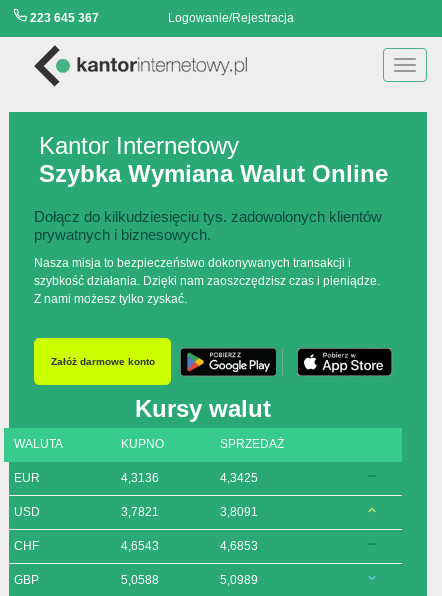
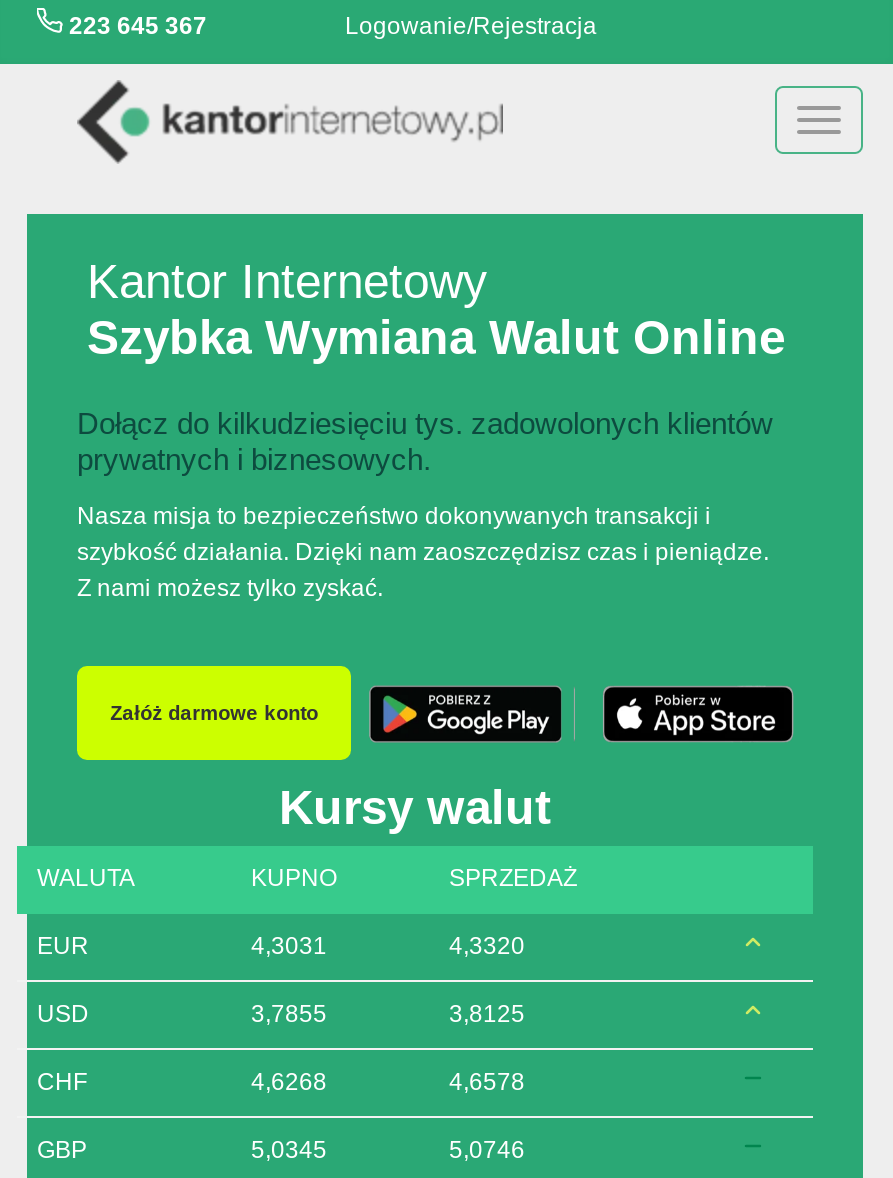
- 4,3136
+ 4,3031

- 4,3425
+ 4,3320

- 3,7821
+ 3,7855

- 3,8091
+ 3,8125

- 4,6543
+ 4,6268

- 4,6853
+ 4,6578

- 5,0588
+ 5,0345

- 5,0989
+ 5,0746
